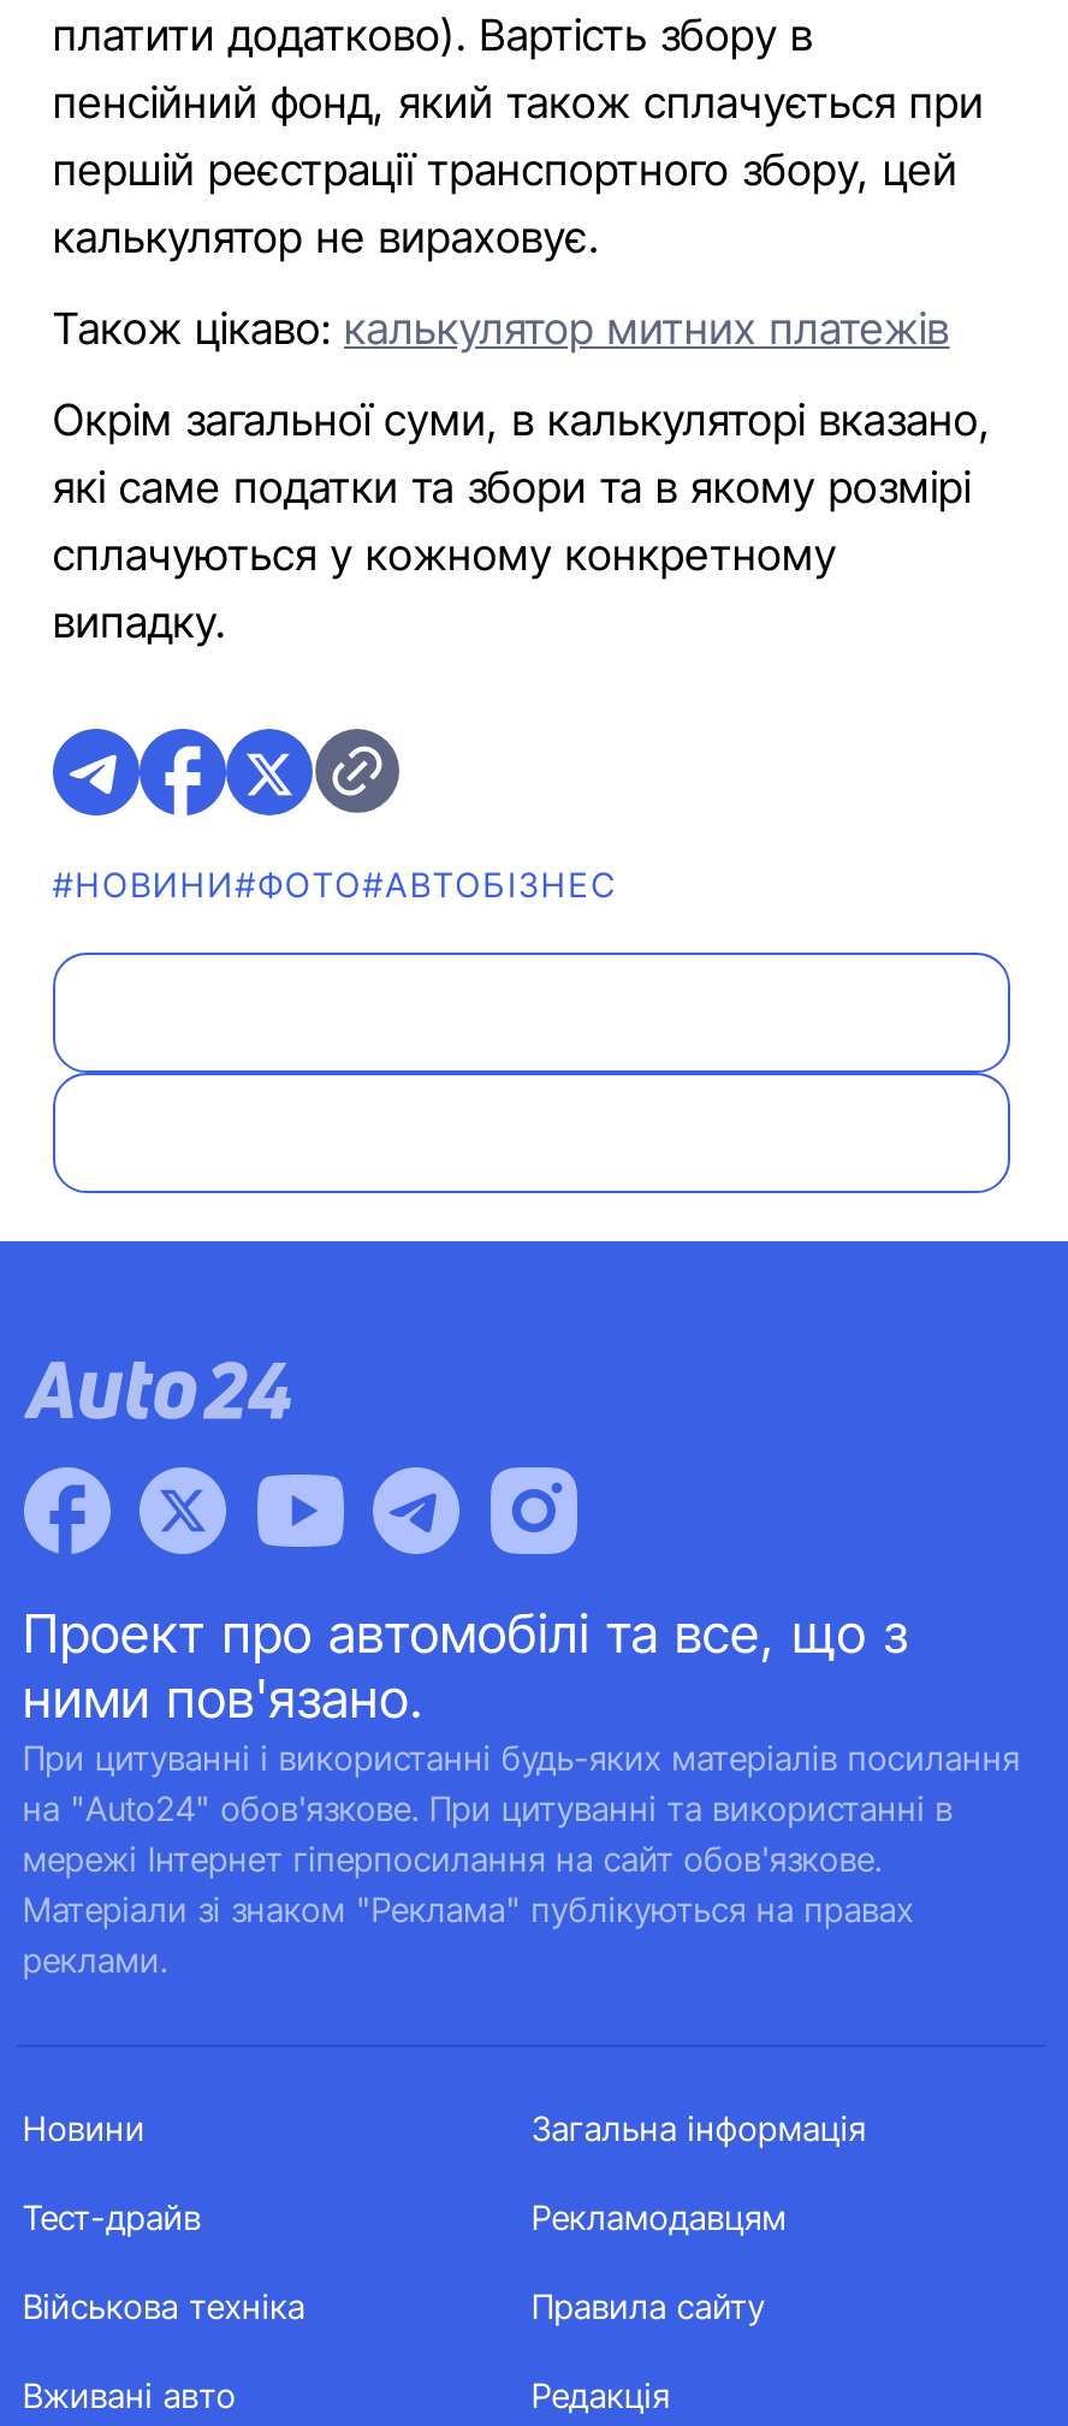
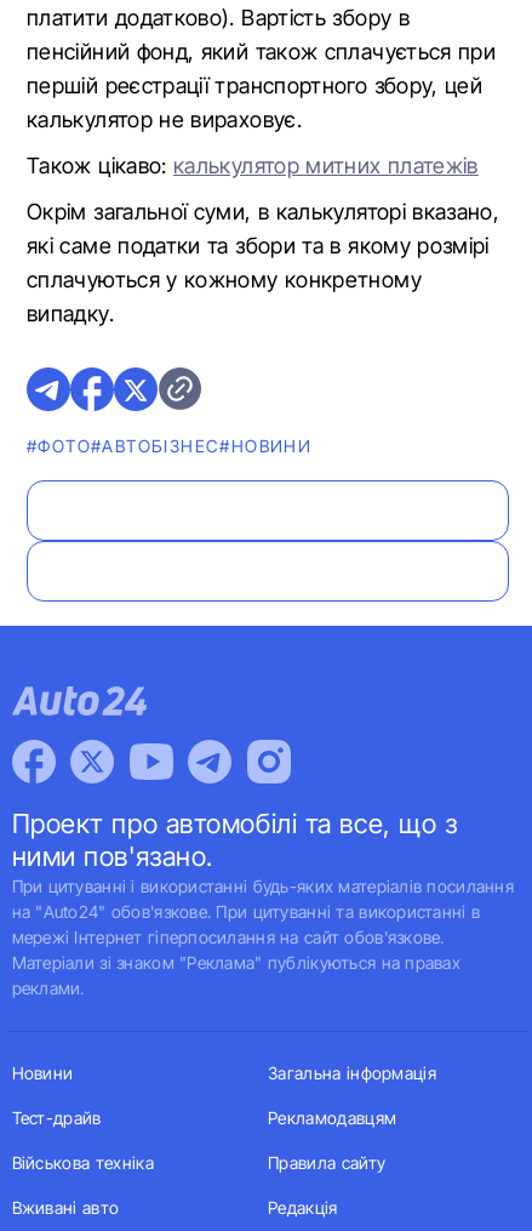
- #НОВИНИ#ФОТО#АВТОБІЗНЕС
+ #ФОТО#АВТОБІЗНЕС#НОВИНИ
